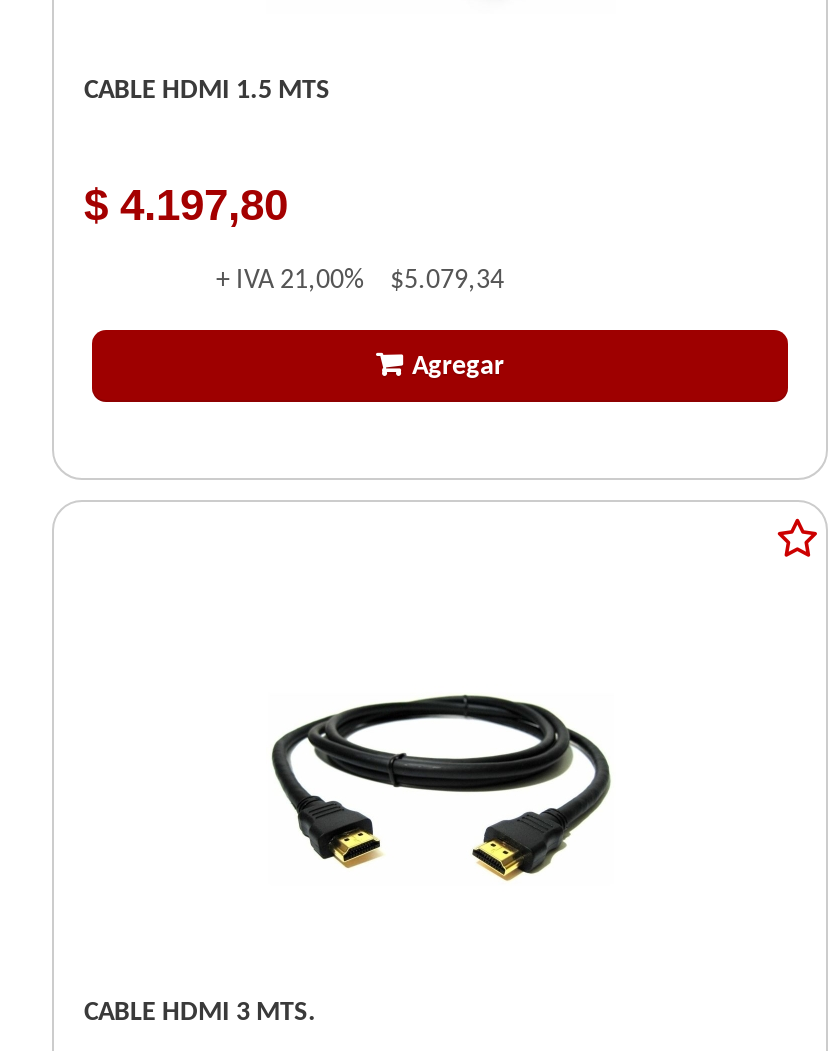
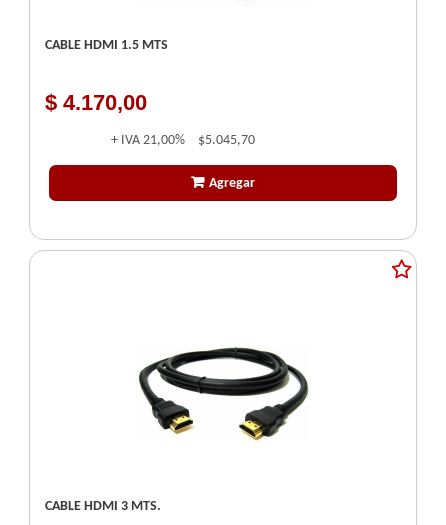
- $ 4.197,80
+ $ 4.170,00

- + IVA 21,00% $5.079,34
+ + IVA 21,00% $5.045,70
